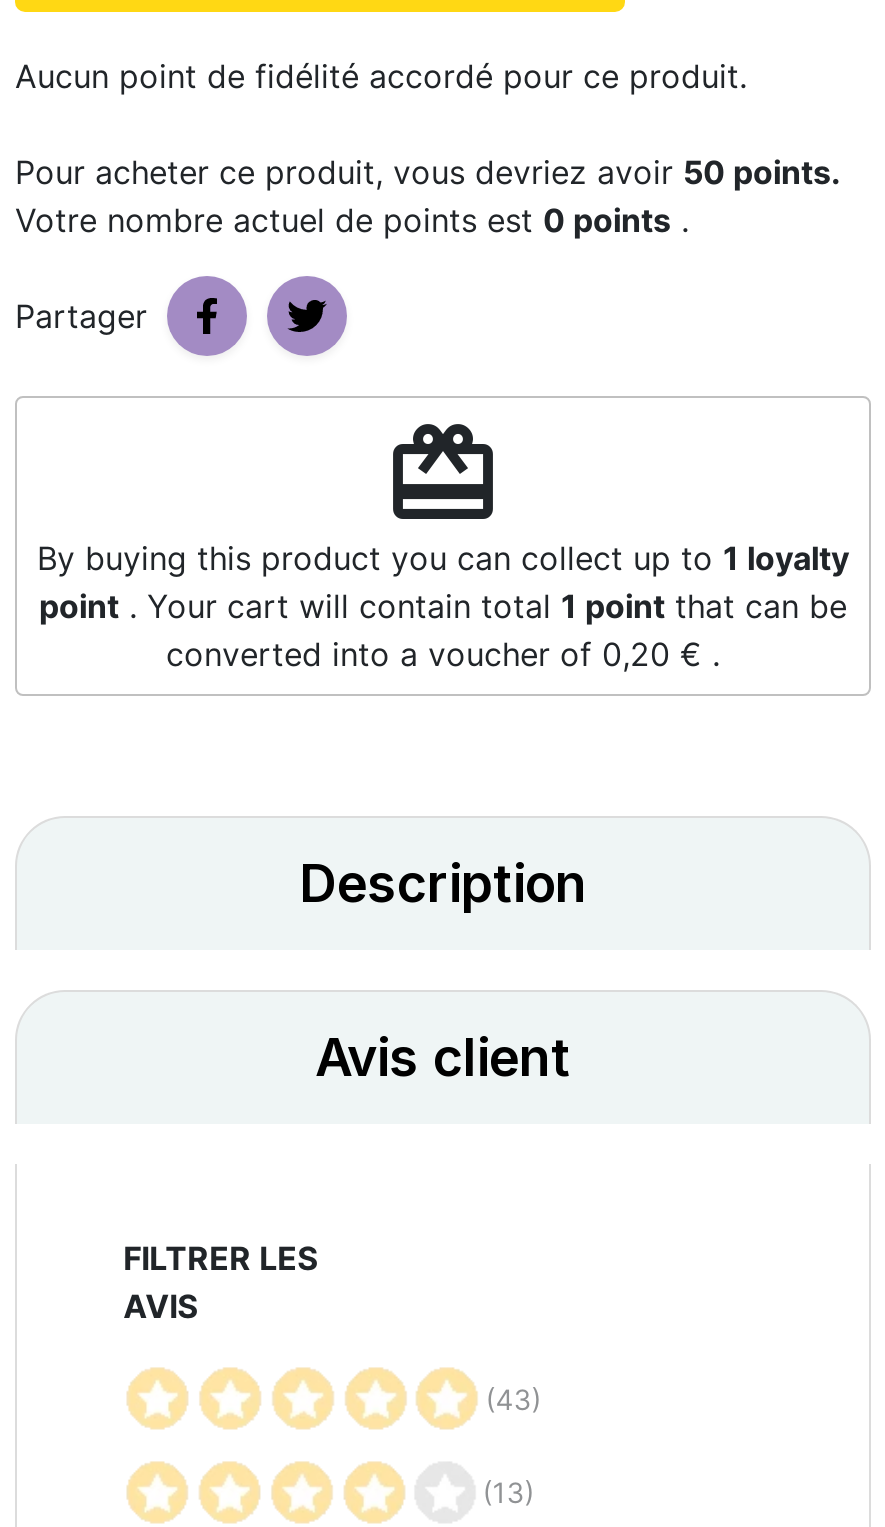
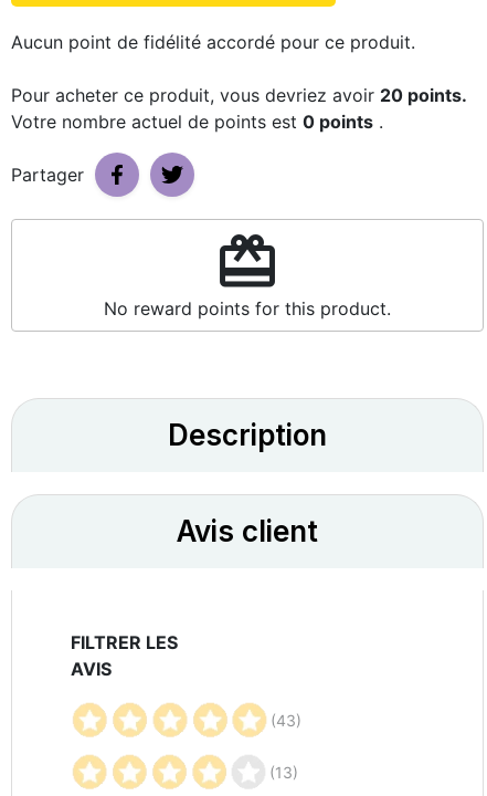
- Pour acheter ce produit, vous devriez avoir 50 points.
+ Pour acheter ce produit, vous devriez avoir 20 points.

- By buying this product you can collect up to 1 loyalty
- point. Your cart will contain total 1 point that can be
- converted into a voucher of 0,20 €.
+ No reward points for this product.
